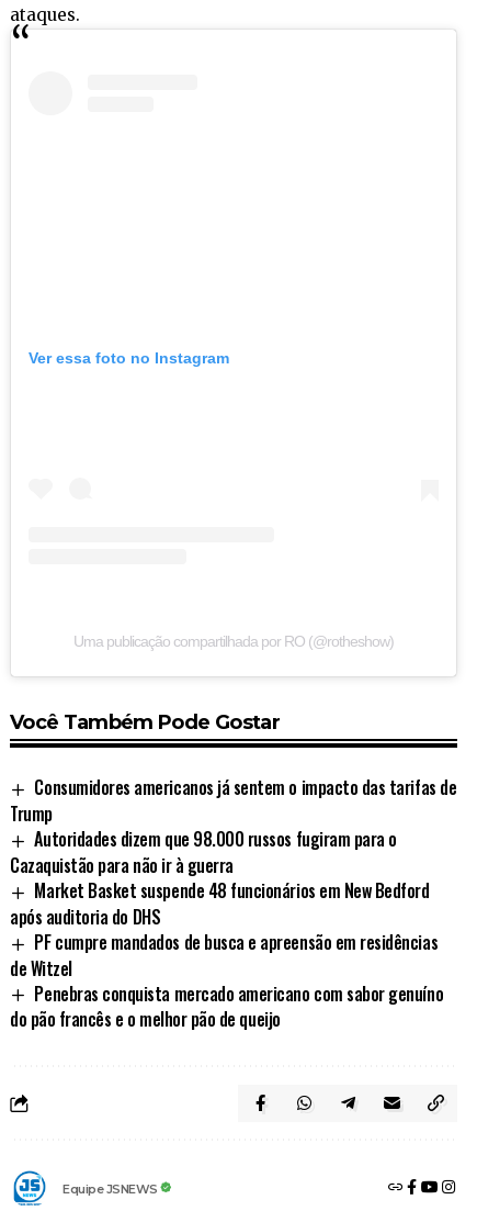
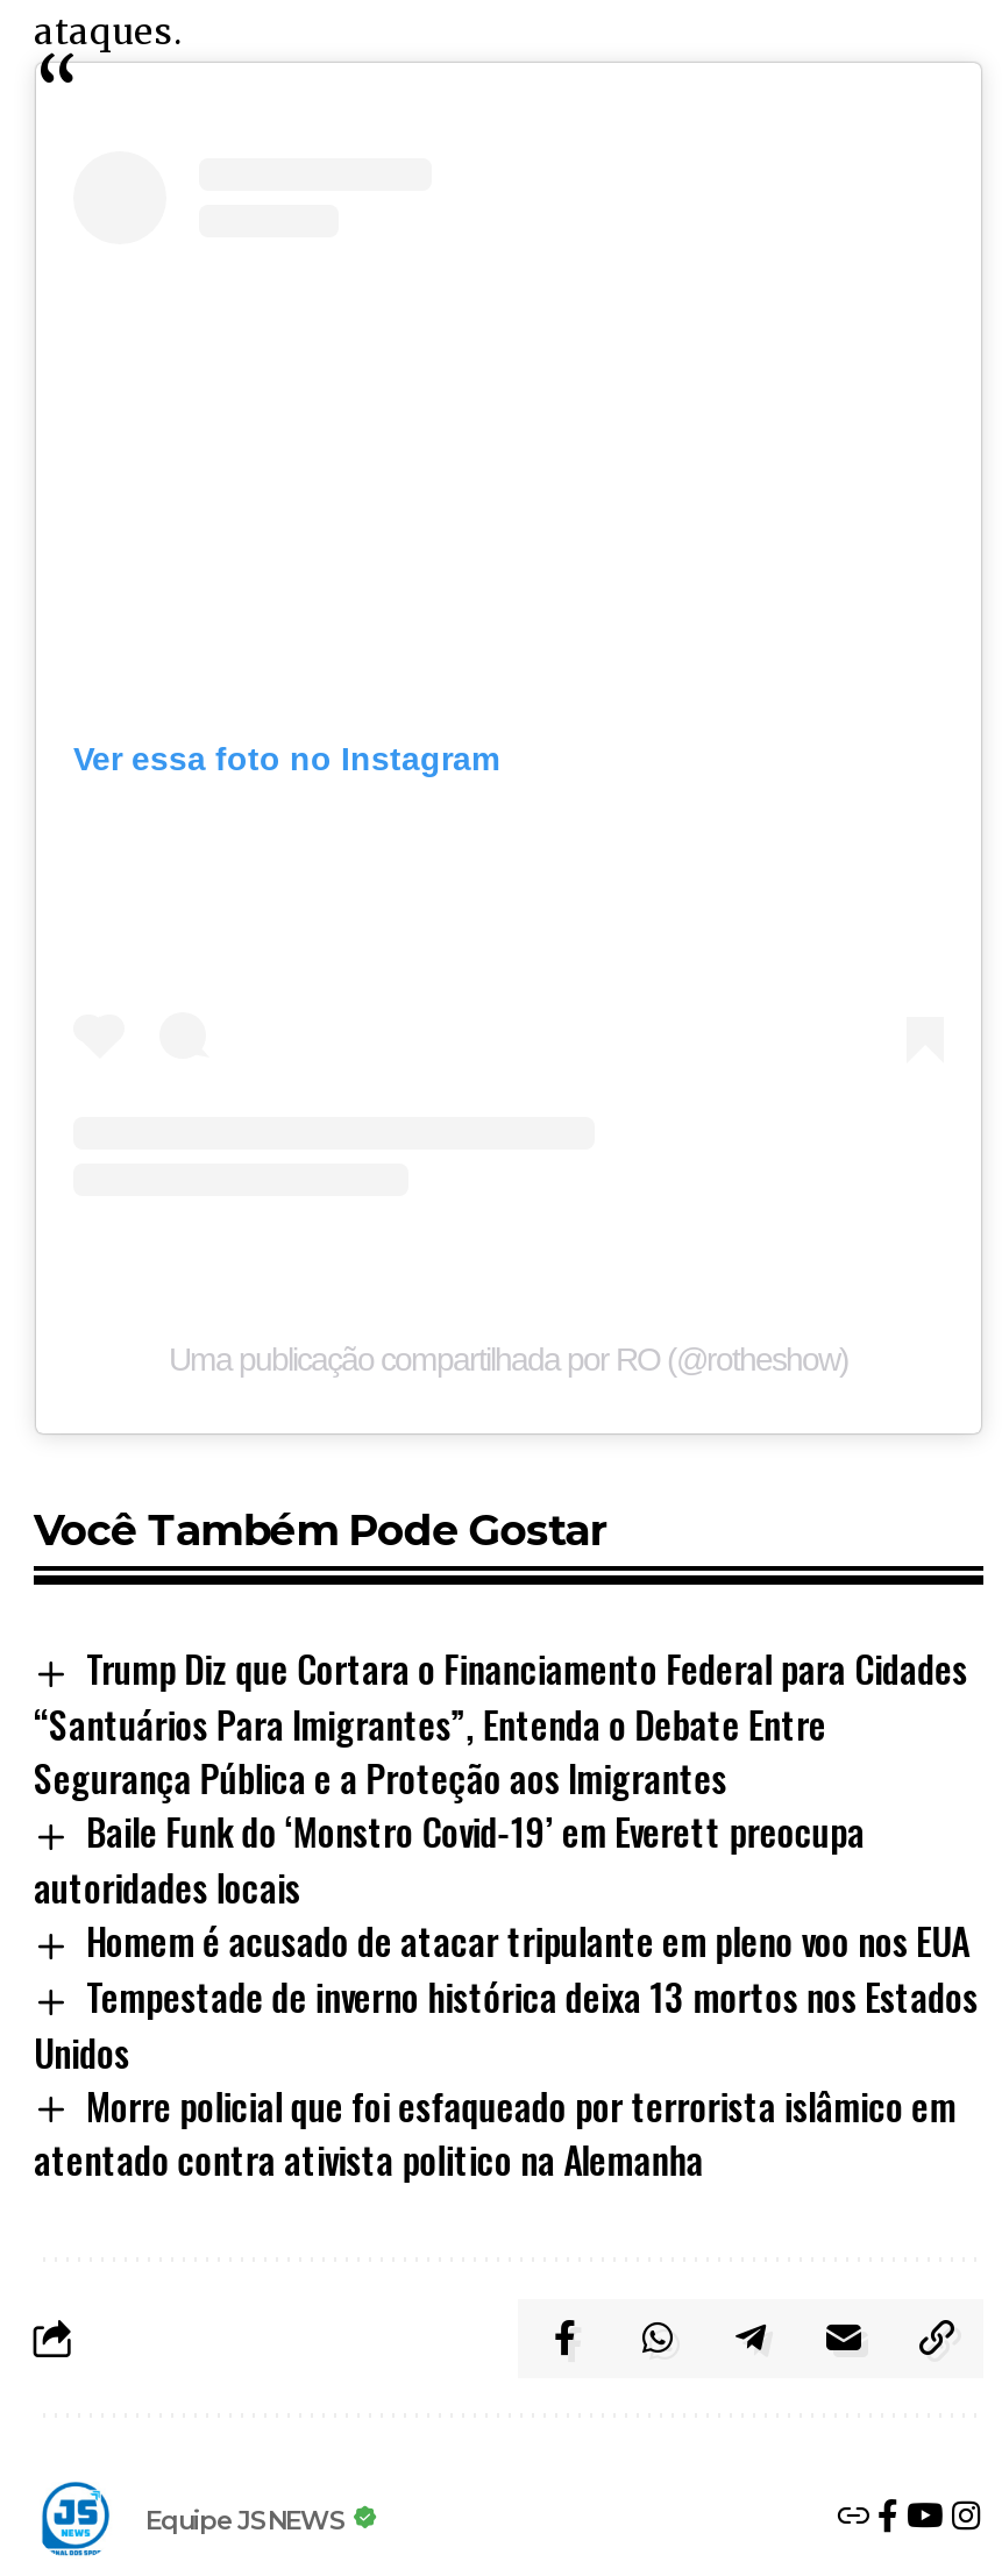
- Consumidores americanos já sentem o impacto das tarifas de
- Trump
- Autoridades dizem que 98.000 russos fugiram para o
- Cazaquistão para não ir à guerra
- Market Basket suspende 48 funcionários em New Bedford
- após auditoria do DHS
- PF cumpre mandados de busca e apreensão em residências
- de Witzel
- Penebras conquista mercado americano com sabor genuíno
- do pão francês e o melhor pão de queijo
+ Trump Diz que Cortara o Financiamento Federal para Cidades
+ “Santuários Para Imigrantes”, Entenda o Debate Entre
+ Segurança Pública e a Proteção aos Imigrantes
+ Baile Funk do ‘Monstro Covid-19’ em Everett preocupa
+ autoridades locais
+ Homem é acusado de atacar tripulante em pleno voo nos EUA
+ Tempestade de inverno histórica deixa 13 mortos nos Estados
+ Unidos
+ Morre policial que foi esfaqueado por terrorista islâmico em
+ atentado contra ativista politico na Alemanha
